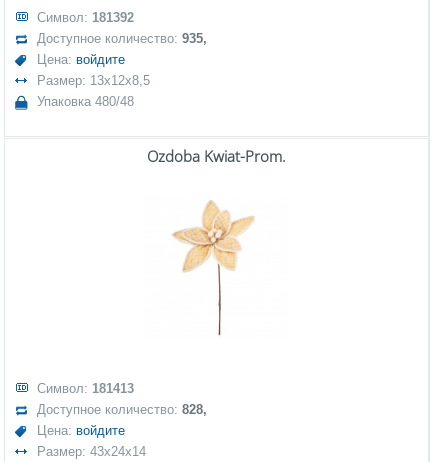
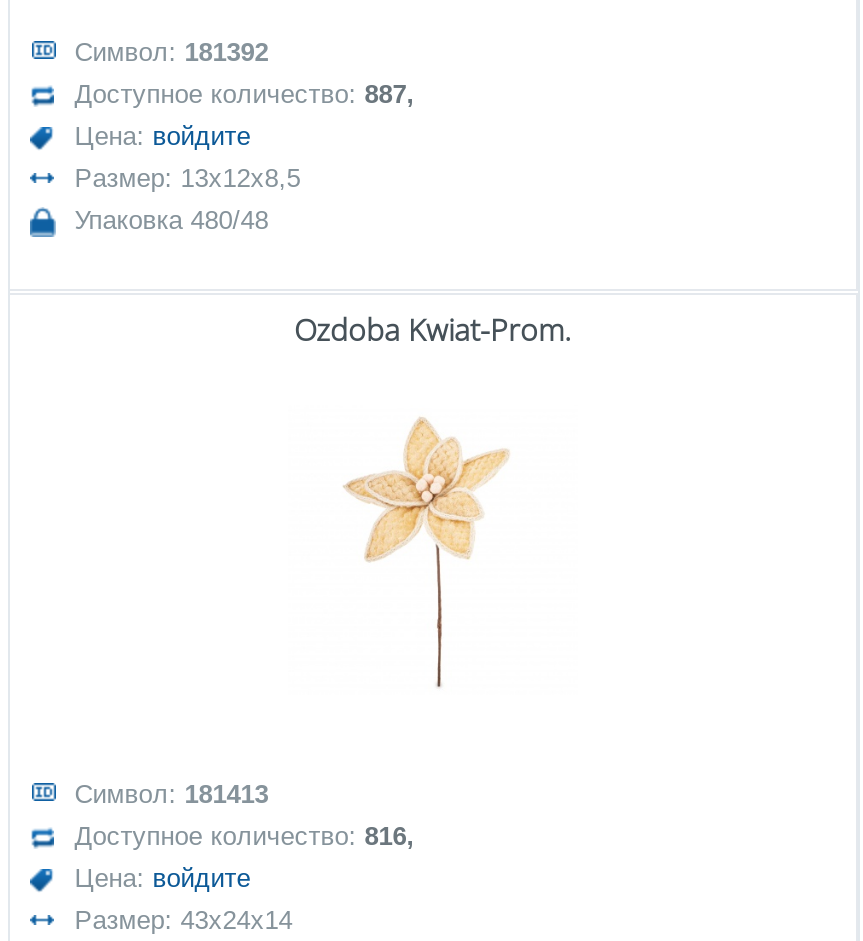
- Доступное количество: 935,
+ Доступное количество: 887,

- Доступное количество: 828,
+ Доступное количество: 816,
